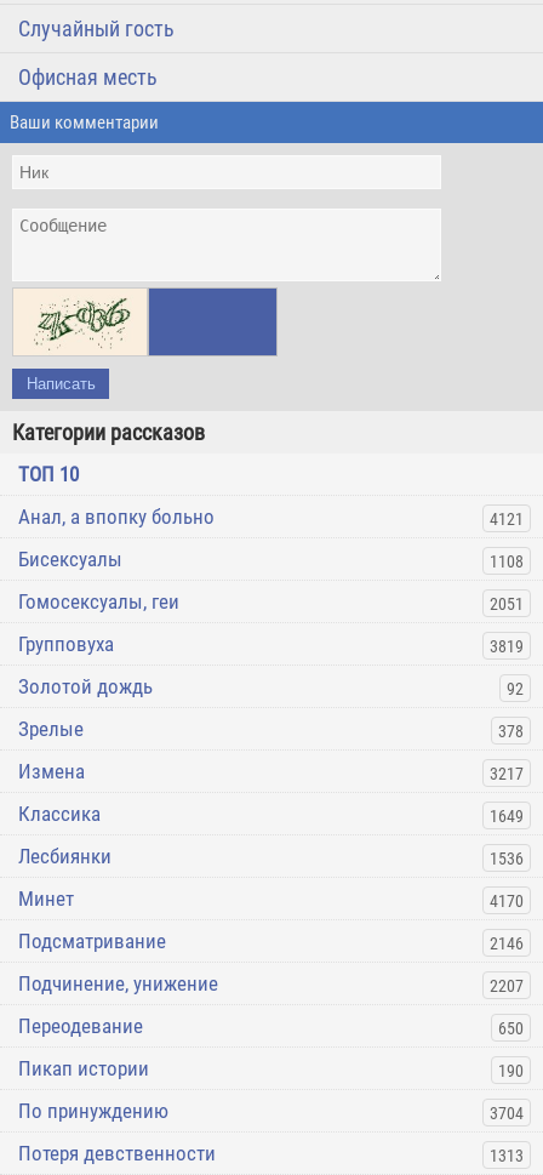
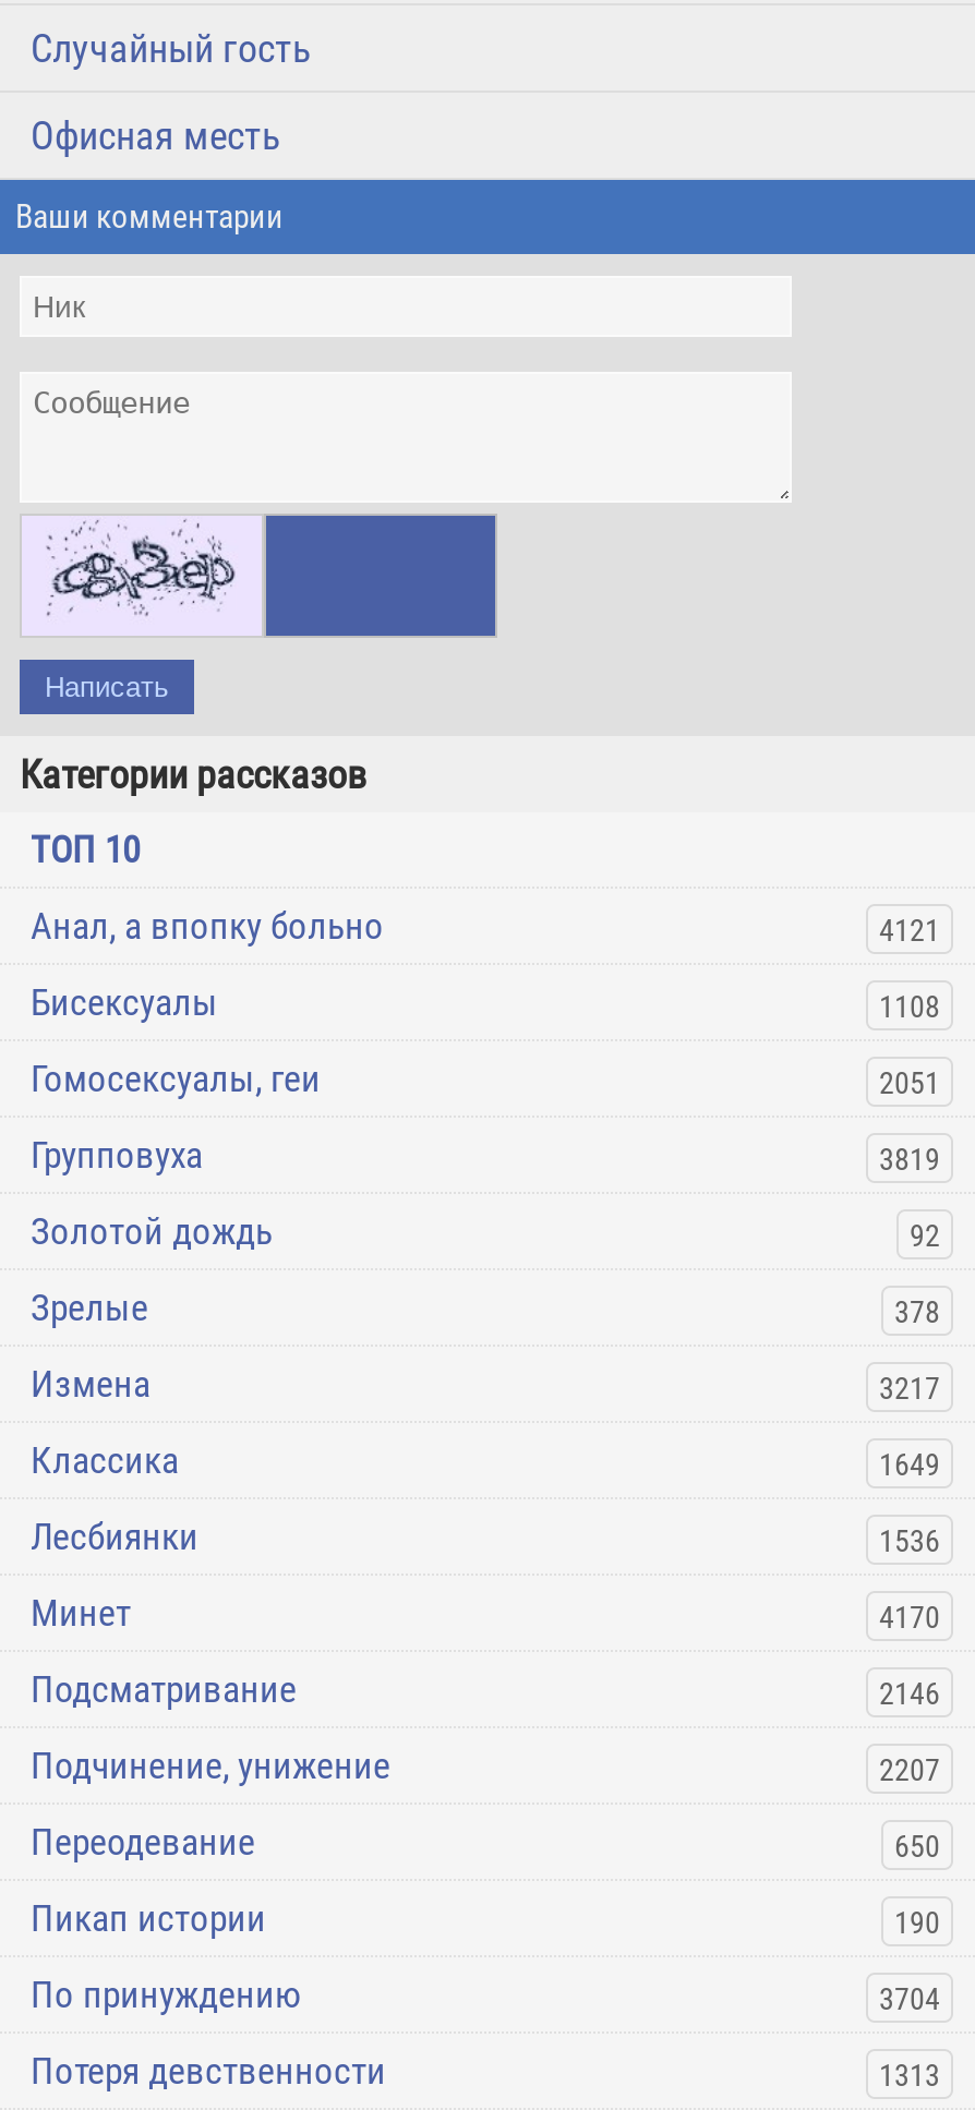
- [image]
+ [image]
